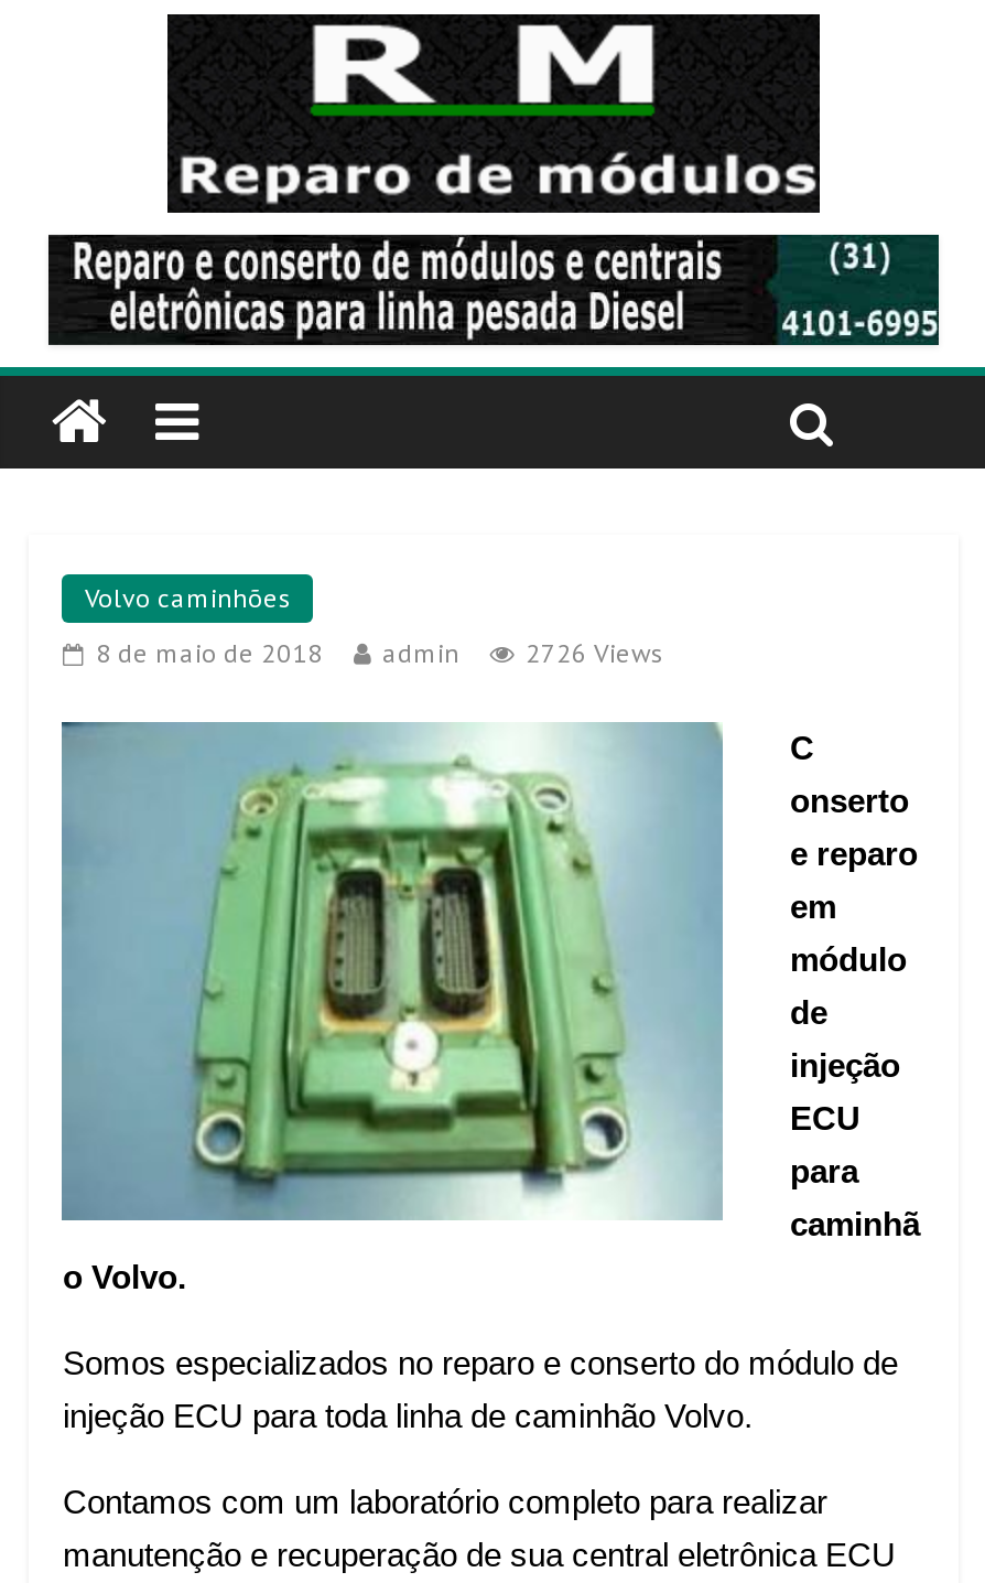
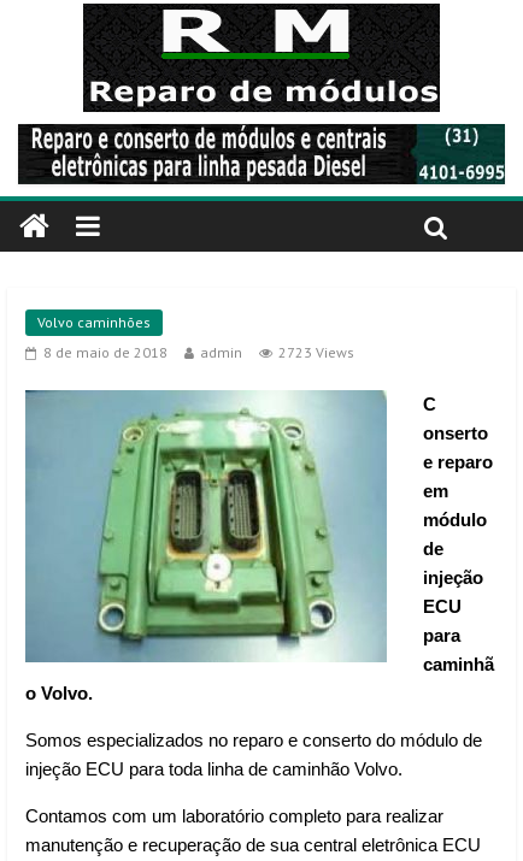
- 8 de maio de 2018 admin 2726 Views
+ 8 de maio de 2018 admin 2723 Views
